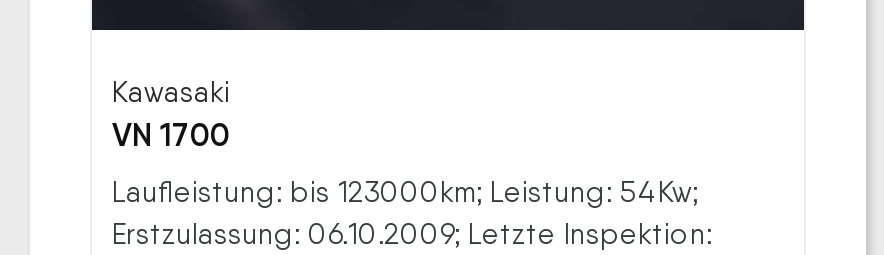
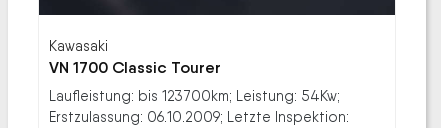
- VN 1700
+ VN 1700 Classic Tourer

- Laufleistung: bis 123000km; Leistung: 54Kw;
+ Laufleistung: bis 123700km; Leistung: 54Kw;
